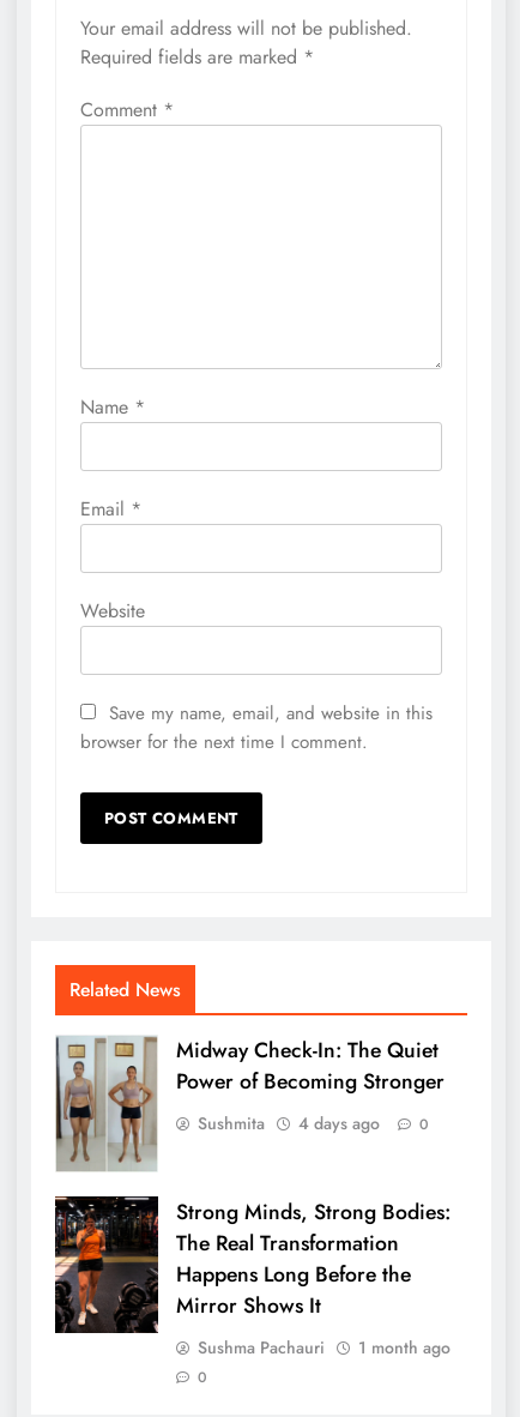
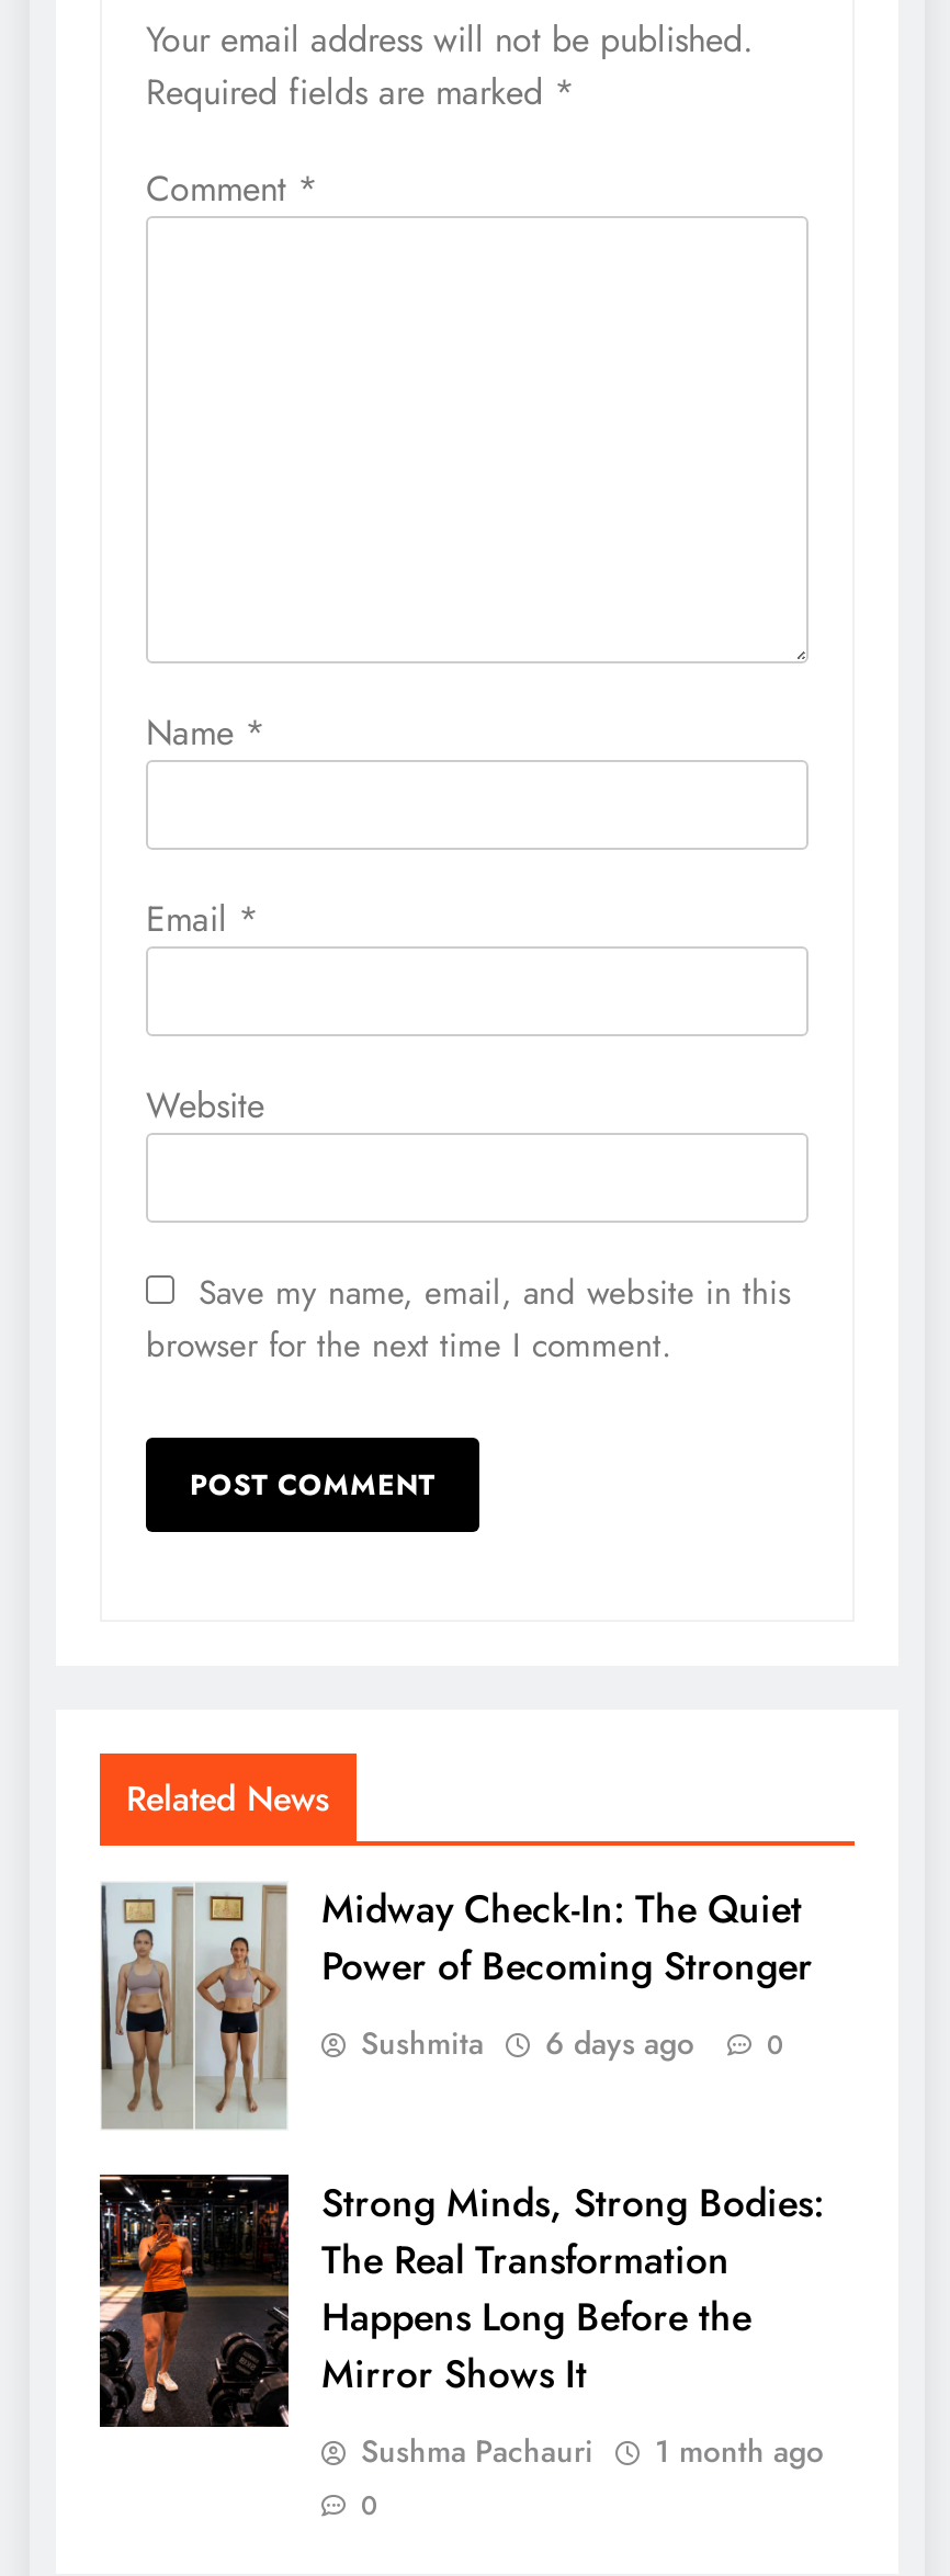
- Sushmita 4 days ago 0
+ Sushmita 6 days ago 0
